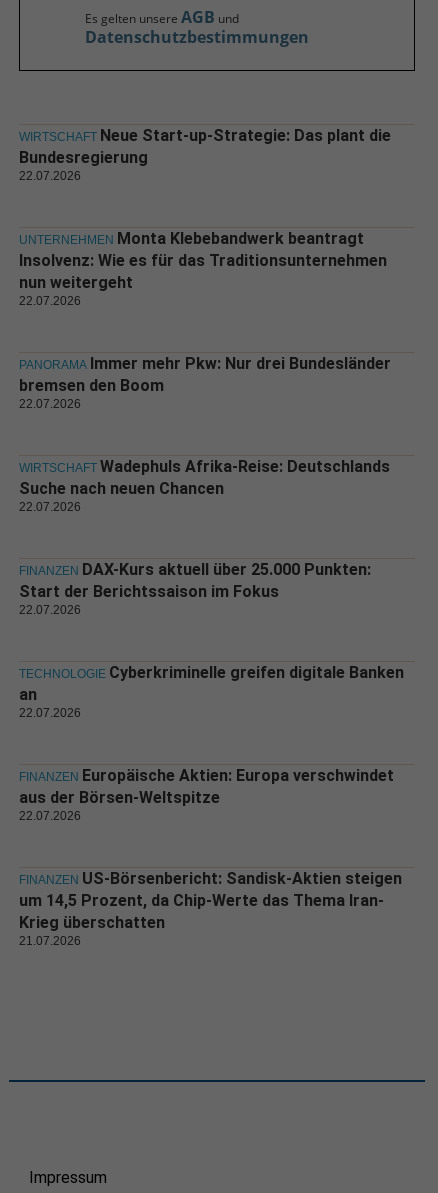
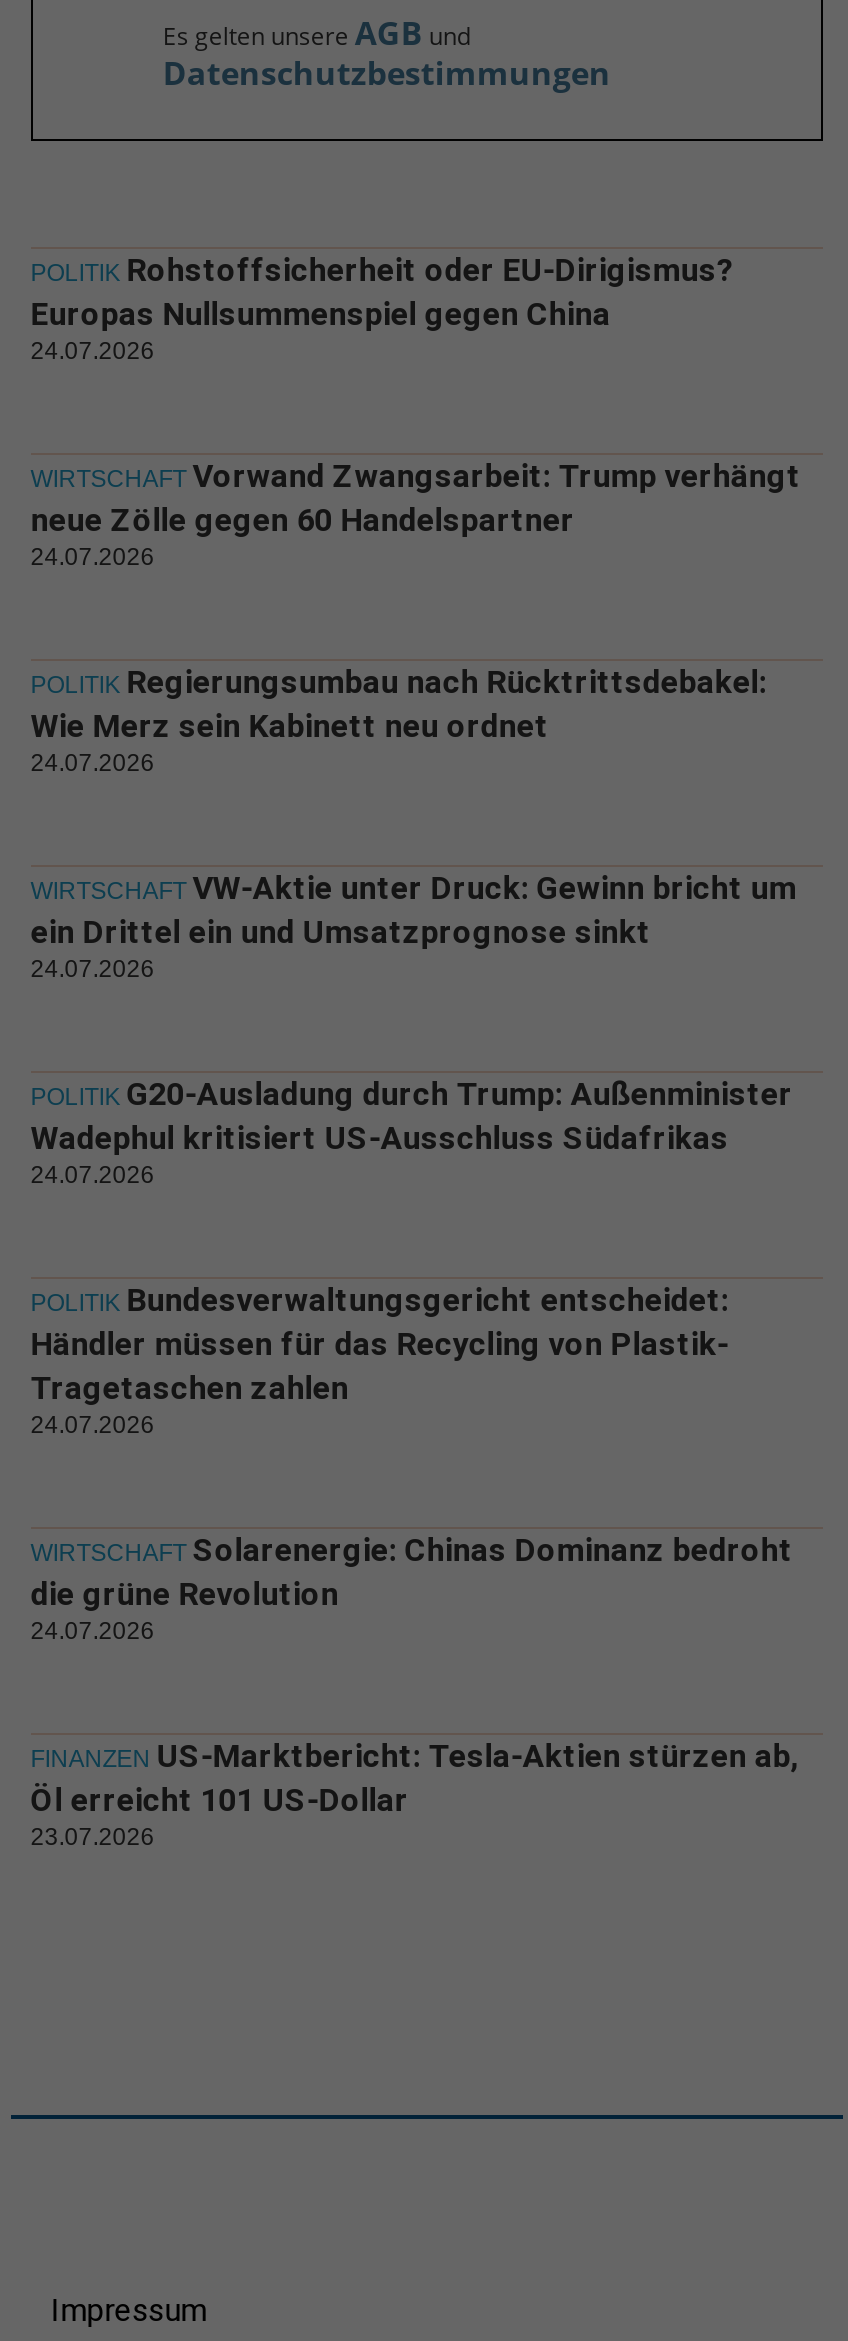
- WIRTSCHAFT Neue Start-up-Strategie: Das plant die
- Bundesregierung
- 22.07.2026
+ POLITIK Rohstoffsicherheit oder EU-Dirigismus?
+ Europas Nullsummenspiel gegen China
+ 24.07.2026

- UNTERNEHMEN Monta Klebebandwerk beantragt
- Insolvenz: Wie es für das Traditionsunternehmen
- nun weitergeht
- 22.07.2026
+ WIRTSCHAFT Vorwand Zwangsarbeit: Trump verhängt
+ neue Zölle gegen 60 Handelspartner
+ 24.07.2026

- PANORAMA Immer mehr Pkw: Nur drei Bundesländer
- bremsen den Boom
- 22.07.2026
+ POLITIK Regierungsumbau nach Rücktrittsdebakel:
+ Wie Merz sein Kabinett neu ordnet
+ 24.07.2026

- WIRTSCHAFT Wadephuls Afrika-Reise: Deutschlands
- Suche nach neuen Chancen
- 22.07.2026
+ WIRTSCHAFT VW-Aktie unter Druck: Gewinn bricht um
+ ein Drittel ein und Umsatzprognose sinkt
+ 24.07.2026

- FINANZEN DAX-Kurs aktuell über 25.000 Punkten:
- Start der Berichtssaison im Fokus
- 22.07.2026
+ POLITIK G20-Ausladung durch Trump: Außenminister
+ Wadephul kritisiert US-Ausschluss Südafrikas
+ 24.07.2026

- TECHNOLOGIE Cyberkriminelle greifen digitale Banken
- an
- 22.07.2026
+ POLITIK Bundesverwaltungsgericht entscheidet:
+ Händler müssen für das Recycling von Plastik-
+ Tragetaschen zahlen
+ 24.07.2026

- FINANZEN Europäische Aktien: Europa verschwindet
- aus der Börsen-Weltspitze
- 22.07.2026
+ WIRTSCHAFT Solarenergie: Chinas Dominanz bedroht
+ die grüne Revolution
+ 24.07.2026

- FINANZEN US-Börsenbericht: Sandisk-Aktien steigen
- um 14,5 Prozent, da Chip-Werte das Thema Iran-
- Krieg überschatten
- 21.07.2026
+ FINANZEN US-Marktbericht: Tesla-Aktien stürzen ab,
+ Öl erreicht 101 US-Dollar
+ 23.07.2026
